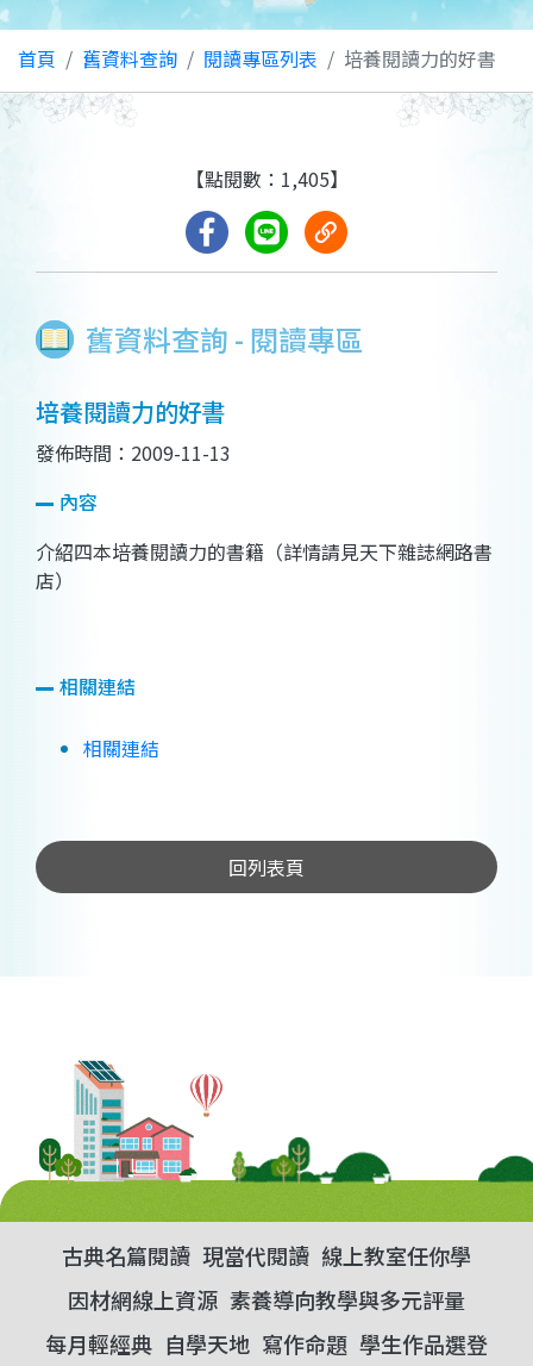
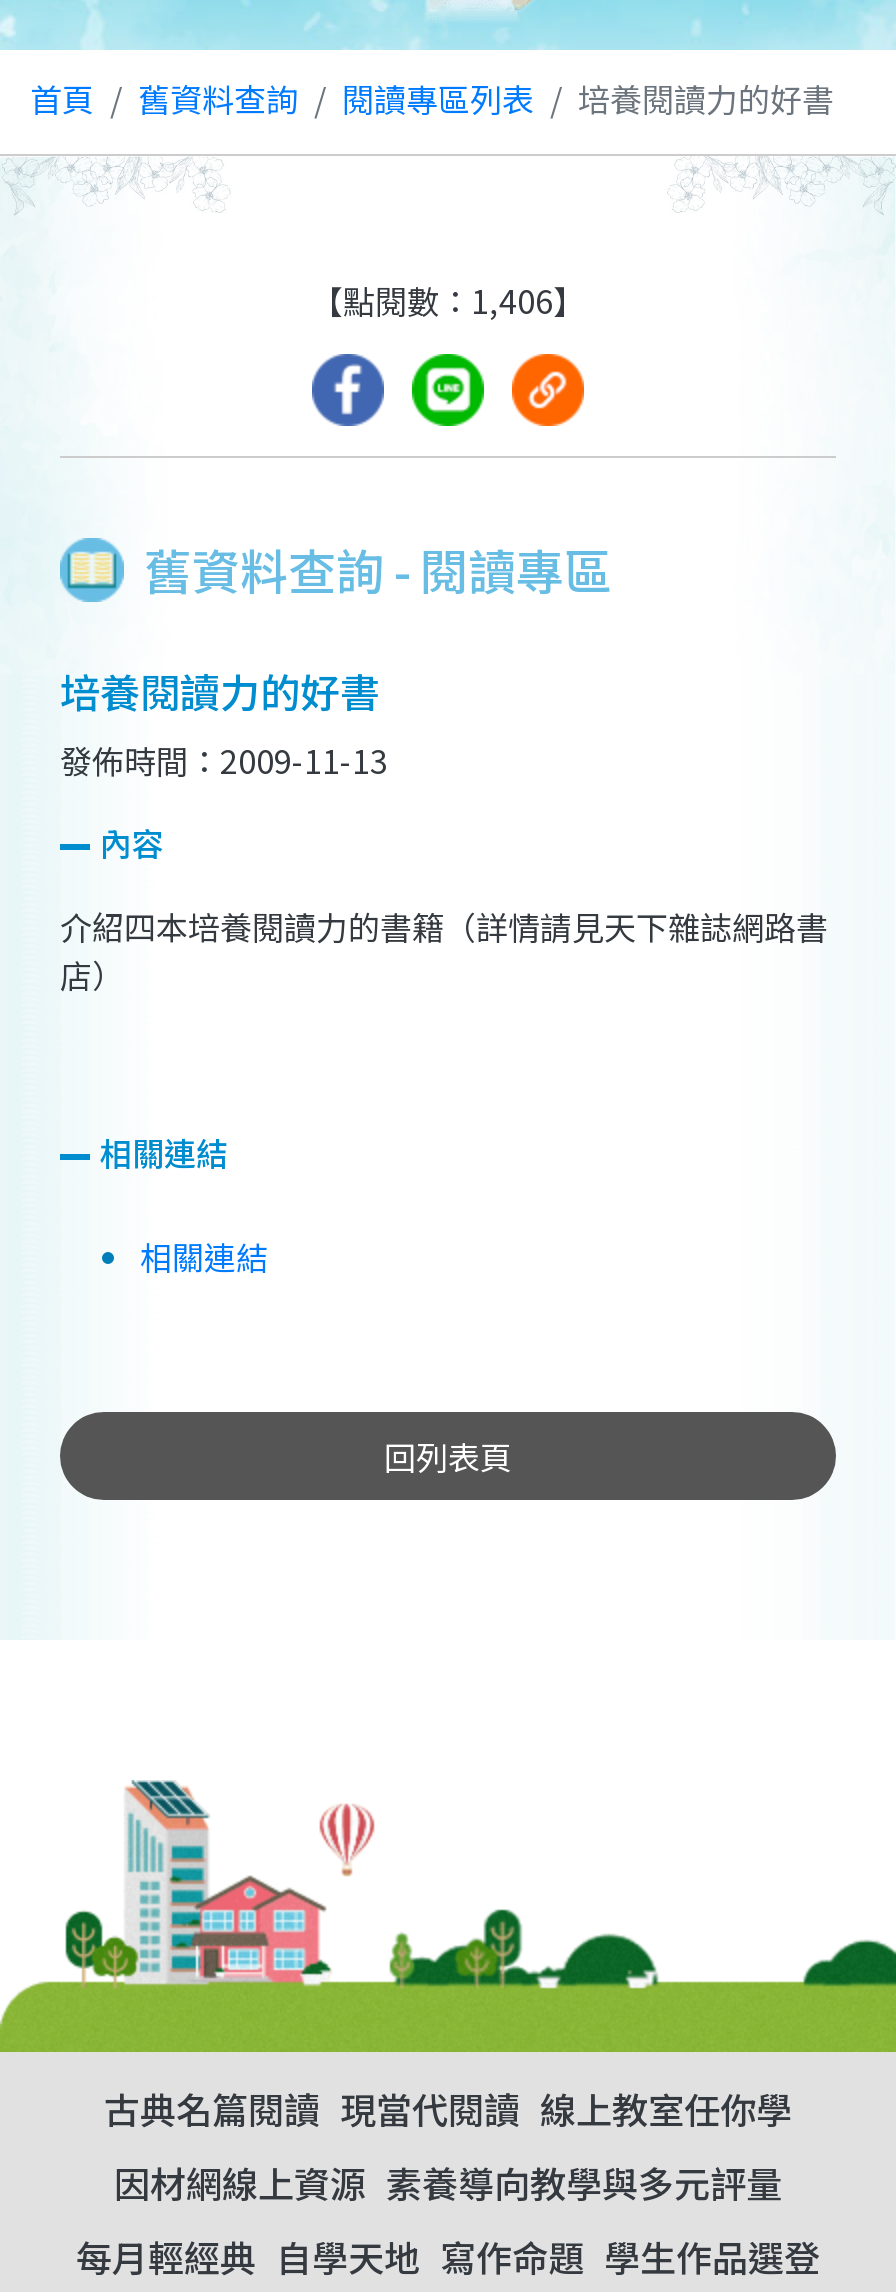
- 【點閱數：1,405】
+ 【點閱數：1,406】
